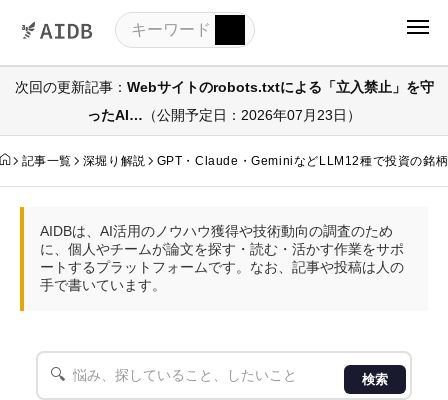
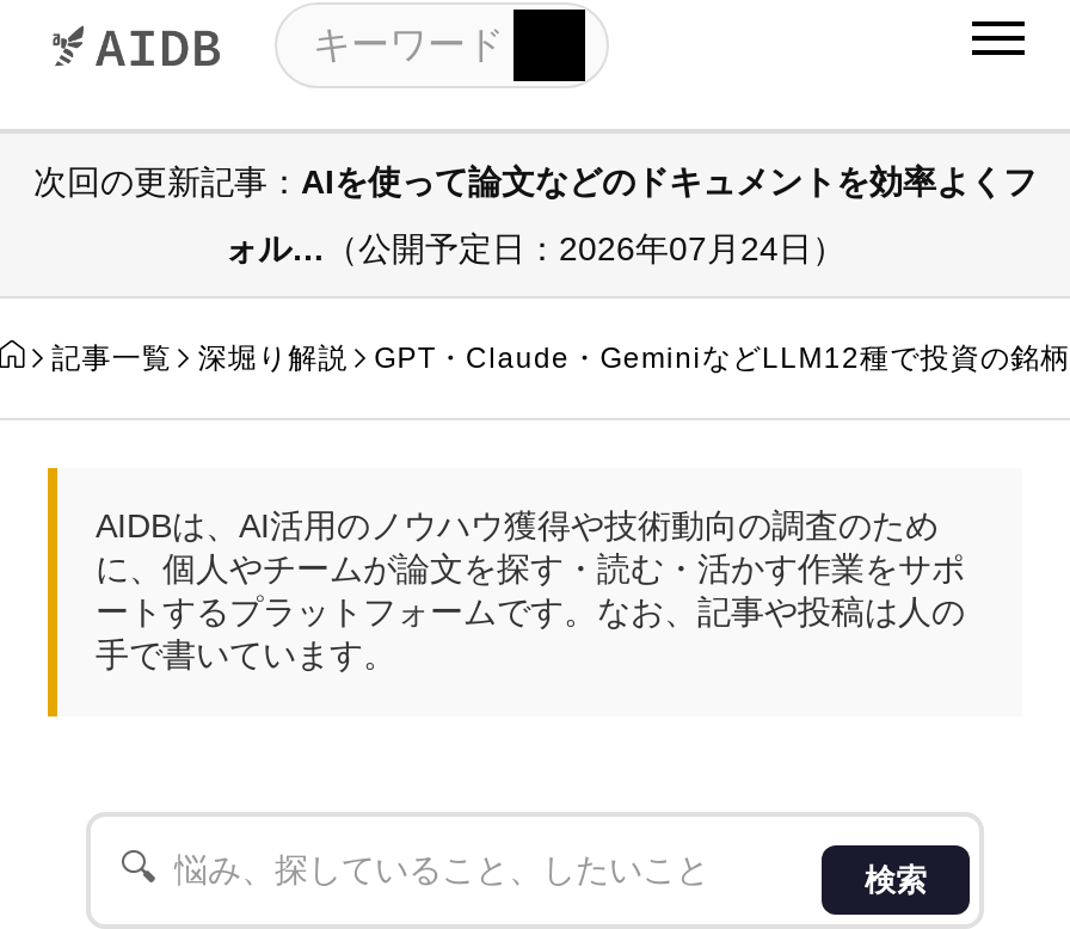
- 次回の更新記事：Webサイトのrobots.txtによる「立入禁止」を守
+ 次回の更新記事：AIを使って論文などのドキュメントを効率よくフ

- ったAI…（公開予定日：2026年07月23日）
+ ォル…（公開予定日：2026年07月24日）
